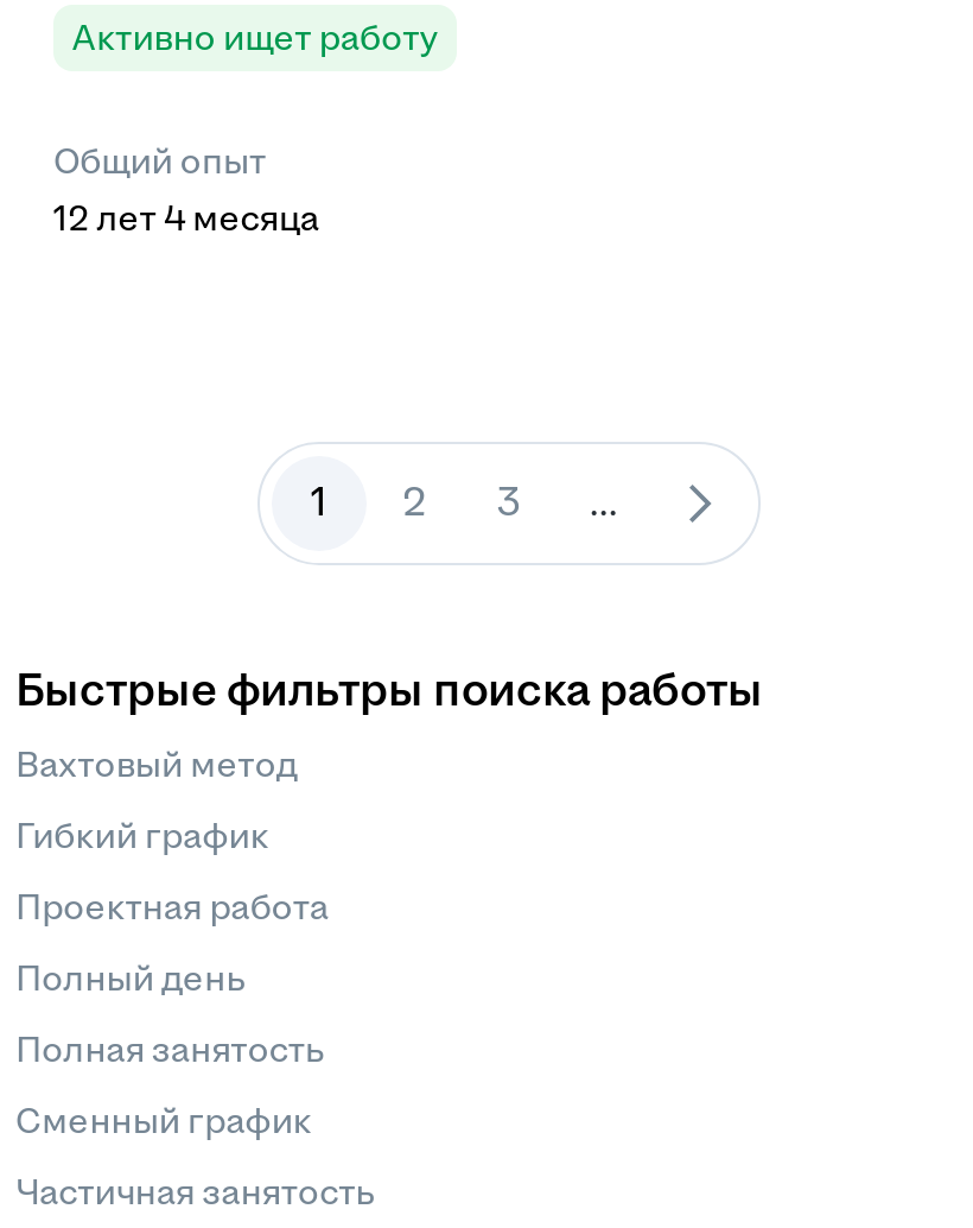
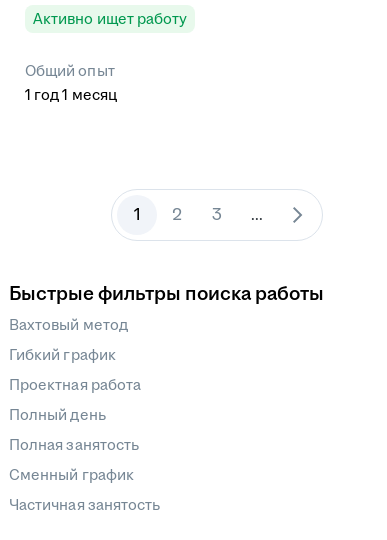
- 12 лет 4 месяца
+ 1 год 1 месяц
